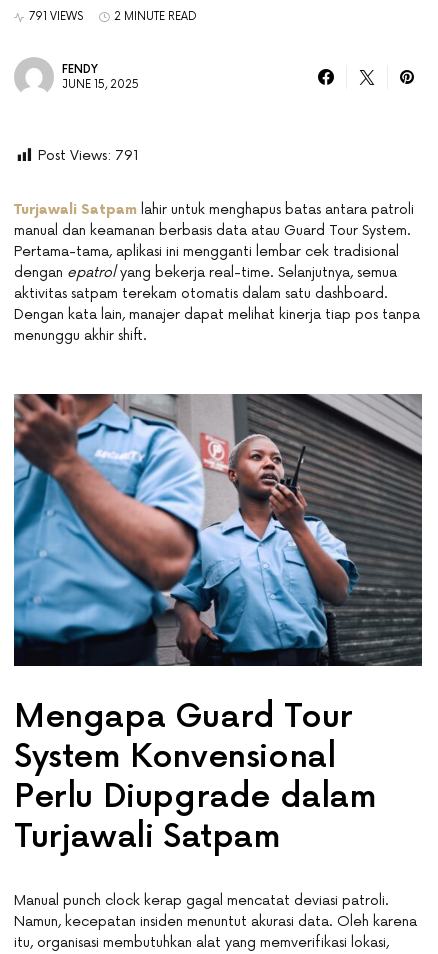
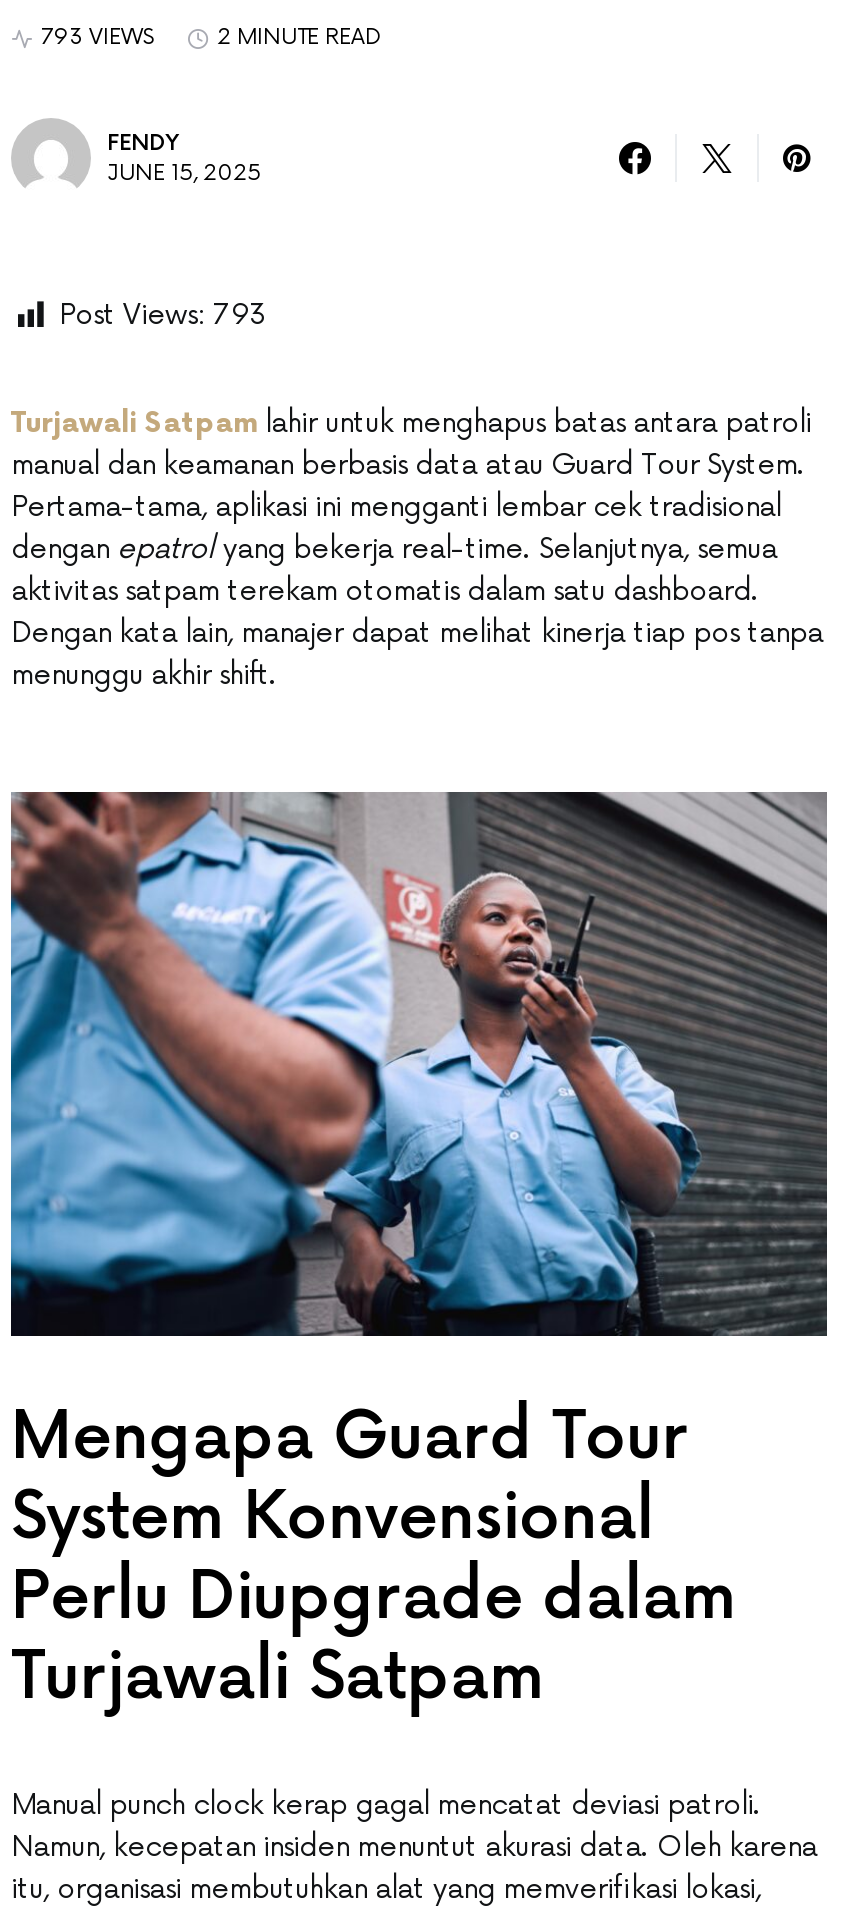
- 791 VIEWS
+ 793 VIEWS

- Post Views: 791
+ Post Views: 793
